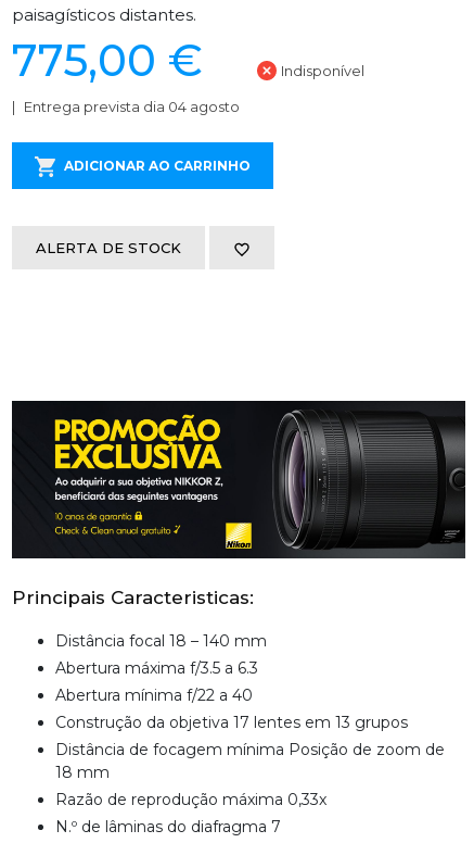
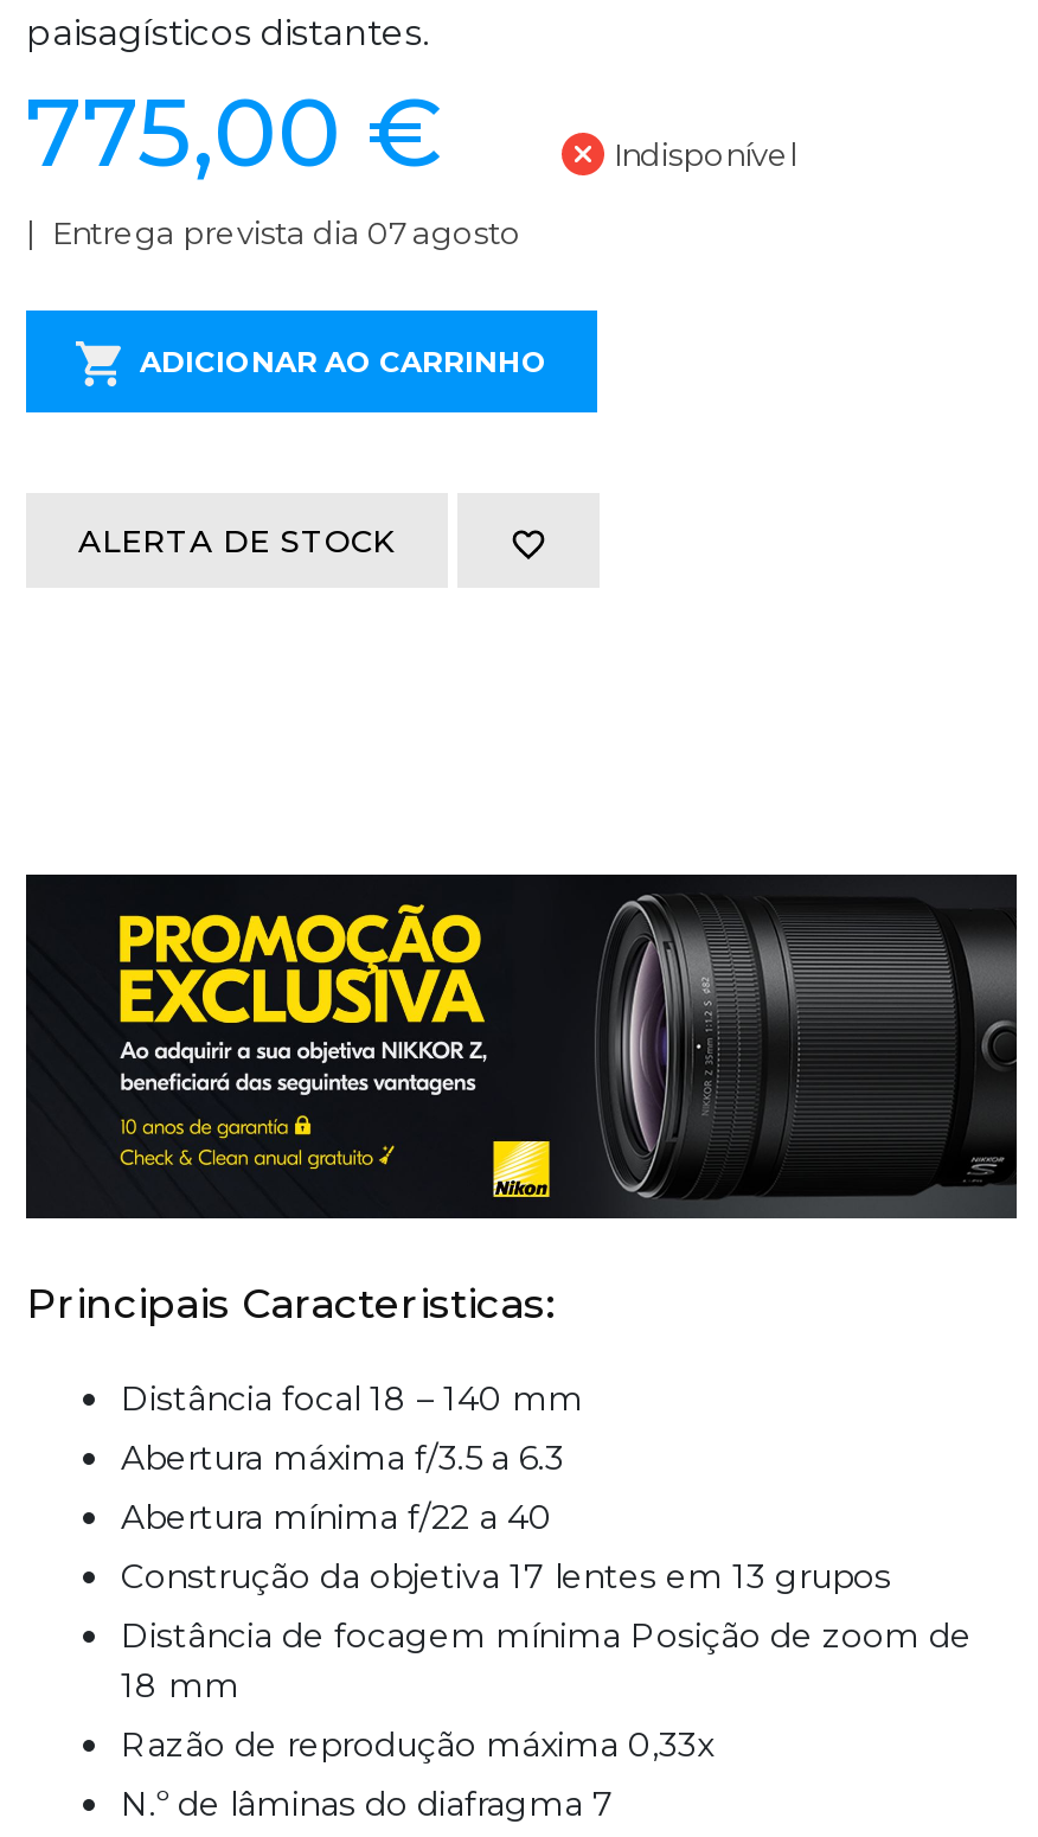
- Entrega prevista dia 04 agosto
+ Entrega prevista dia 07 agosto
